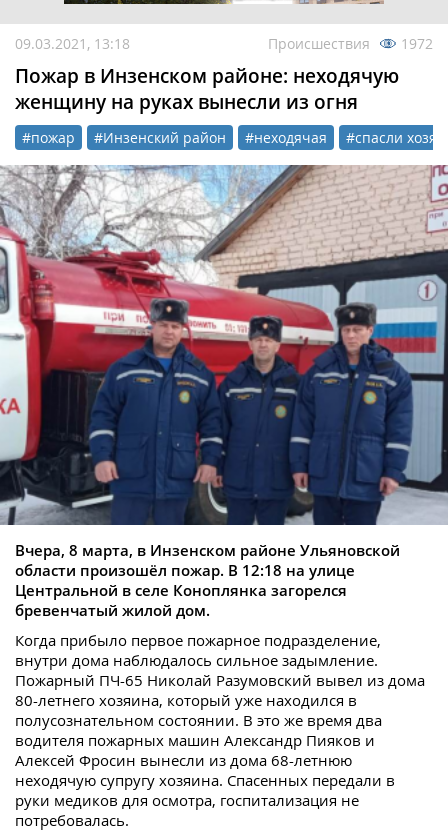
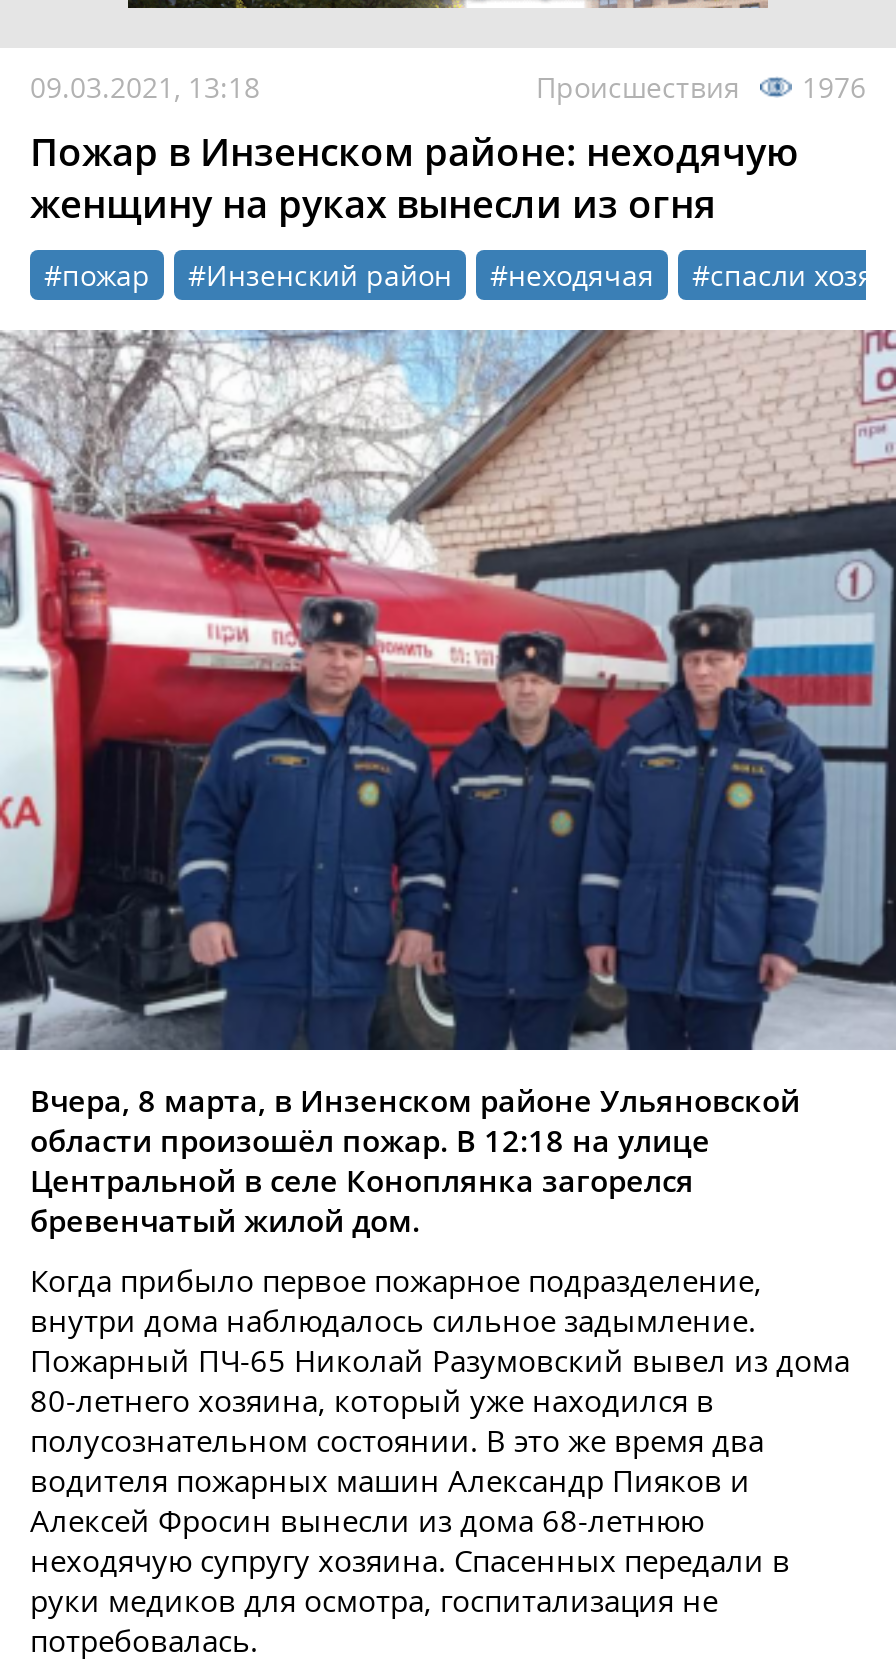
- Происшествия 1972
+ Происшествия 1976
